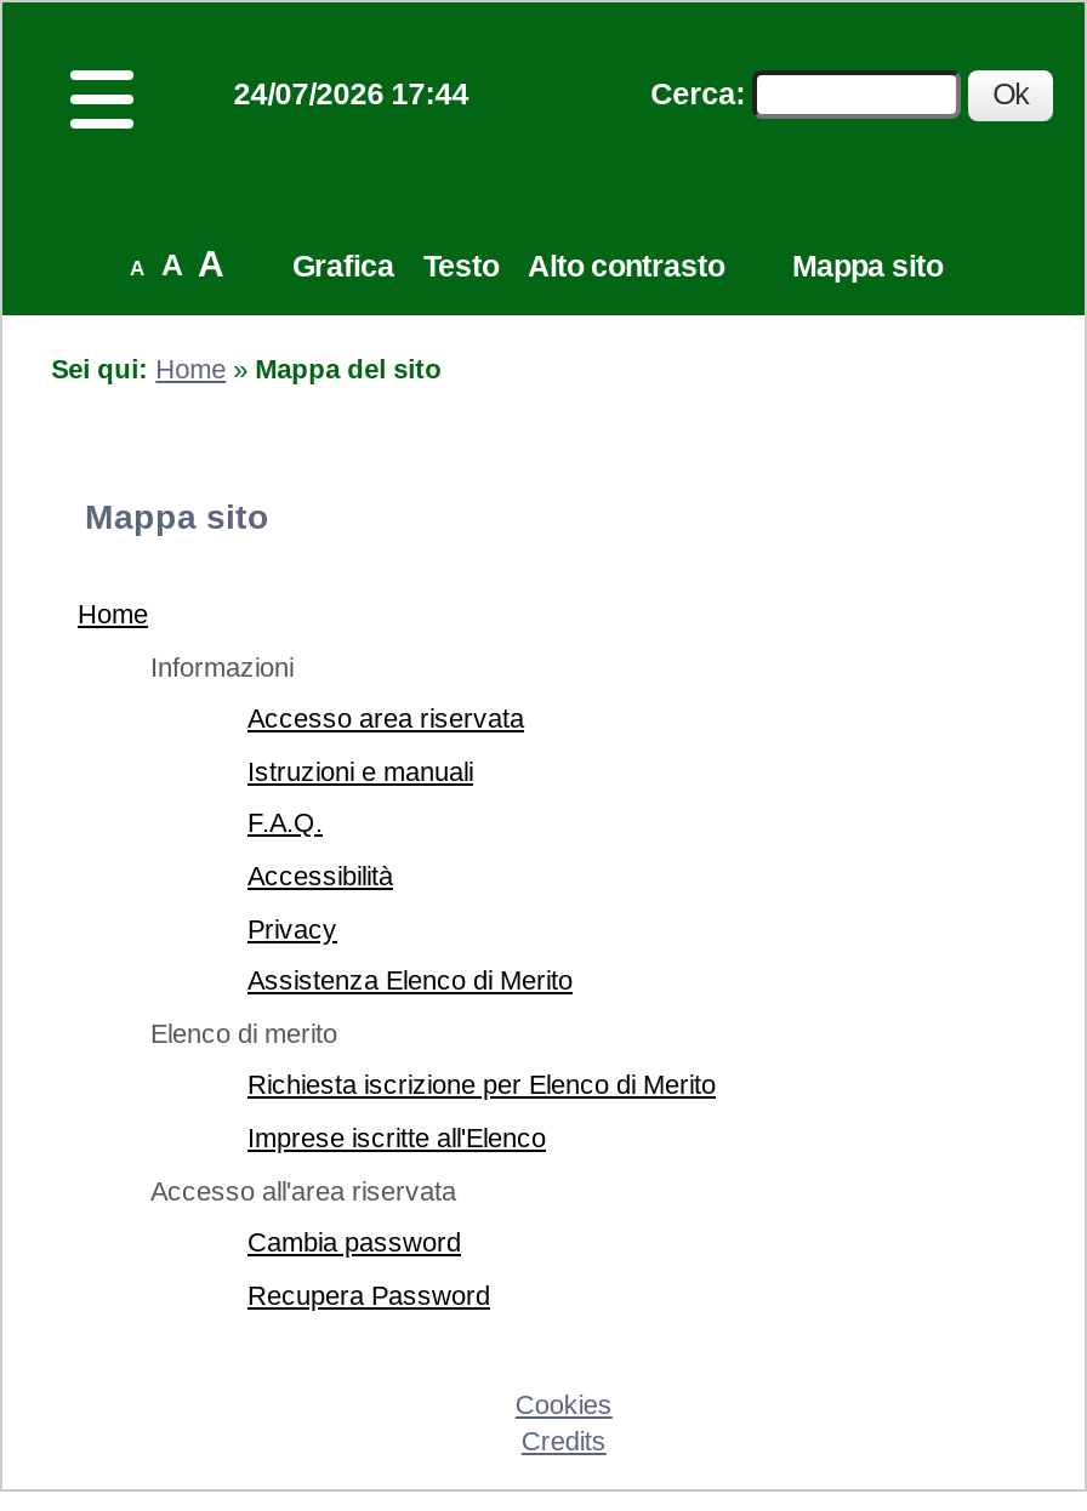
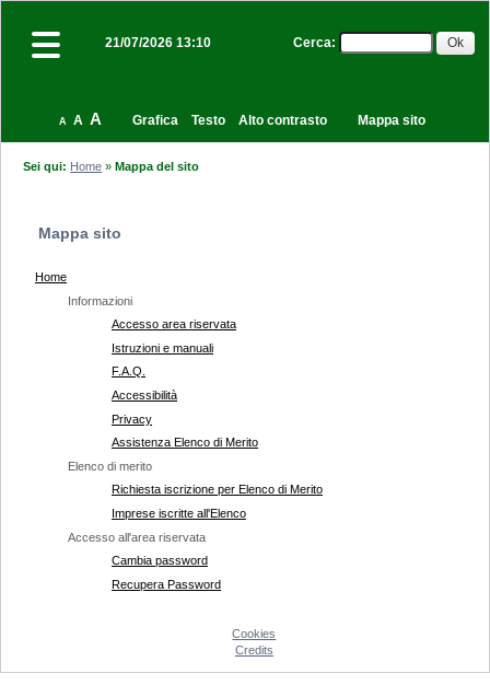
- 24/07/2026 17:44
+ 21/07/2026 13:10
